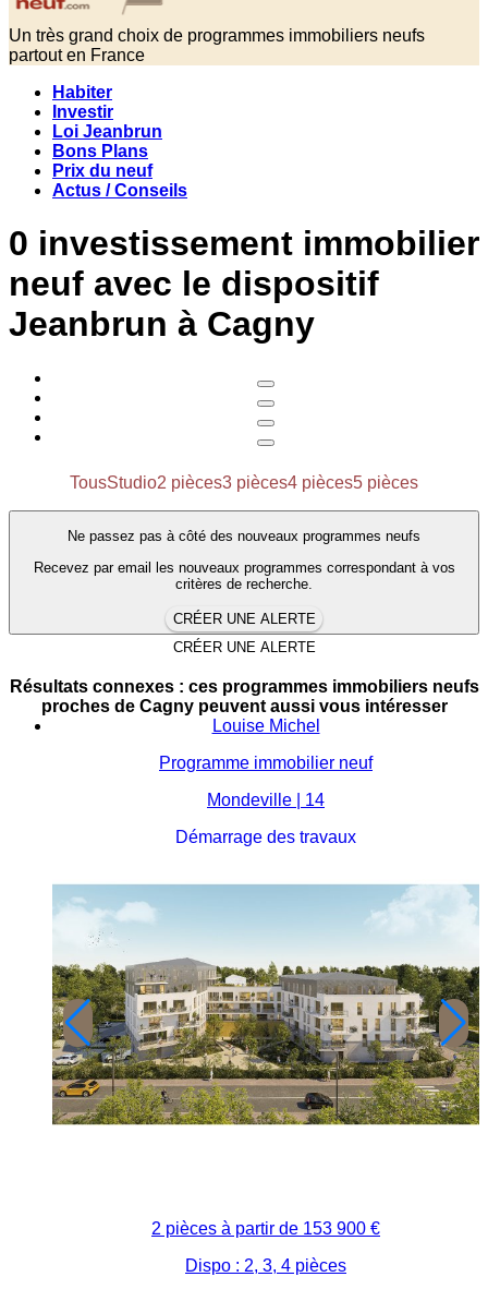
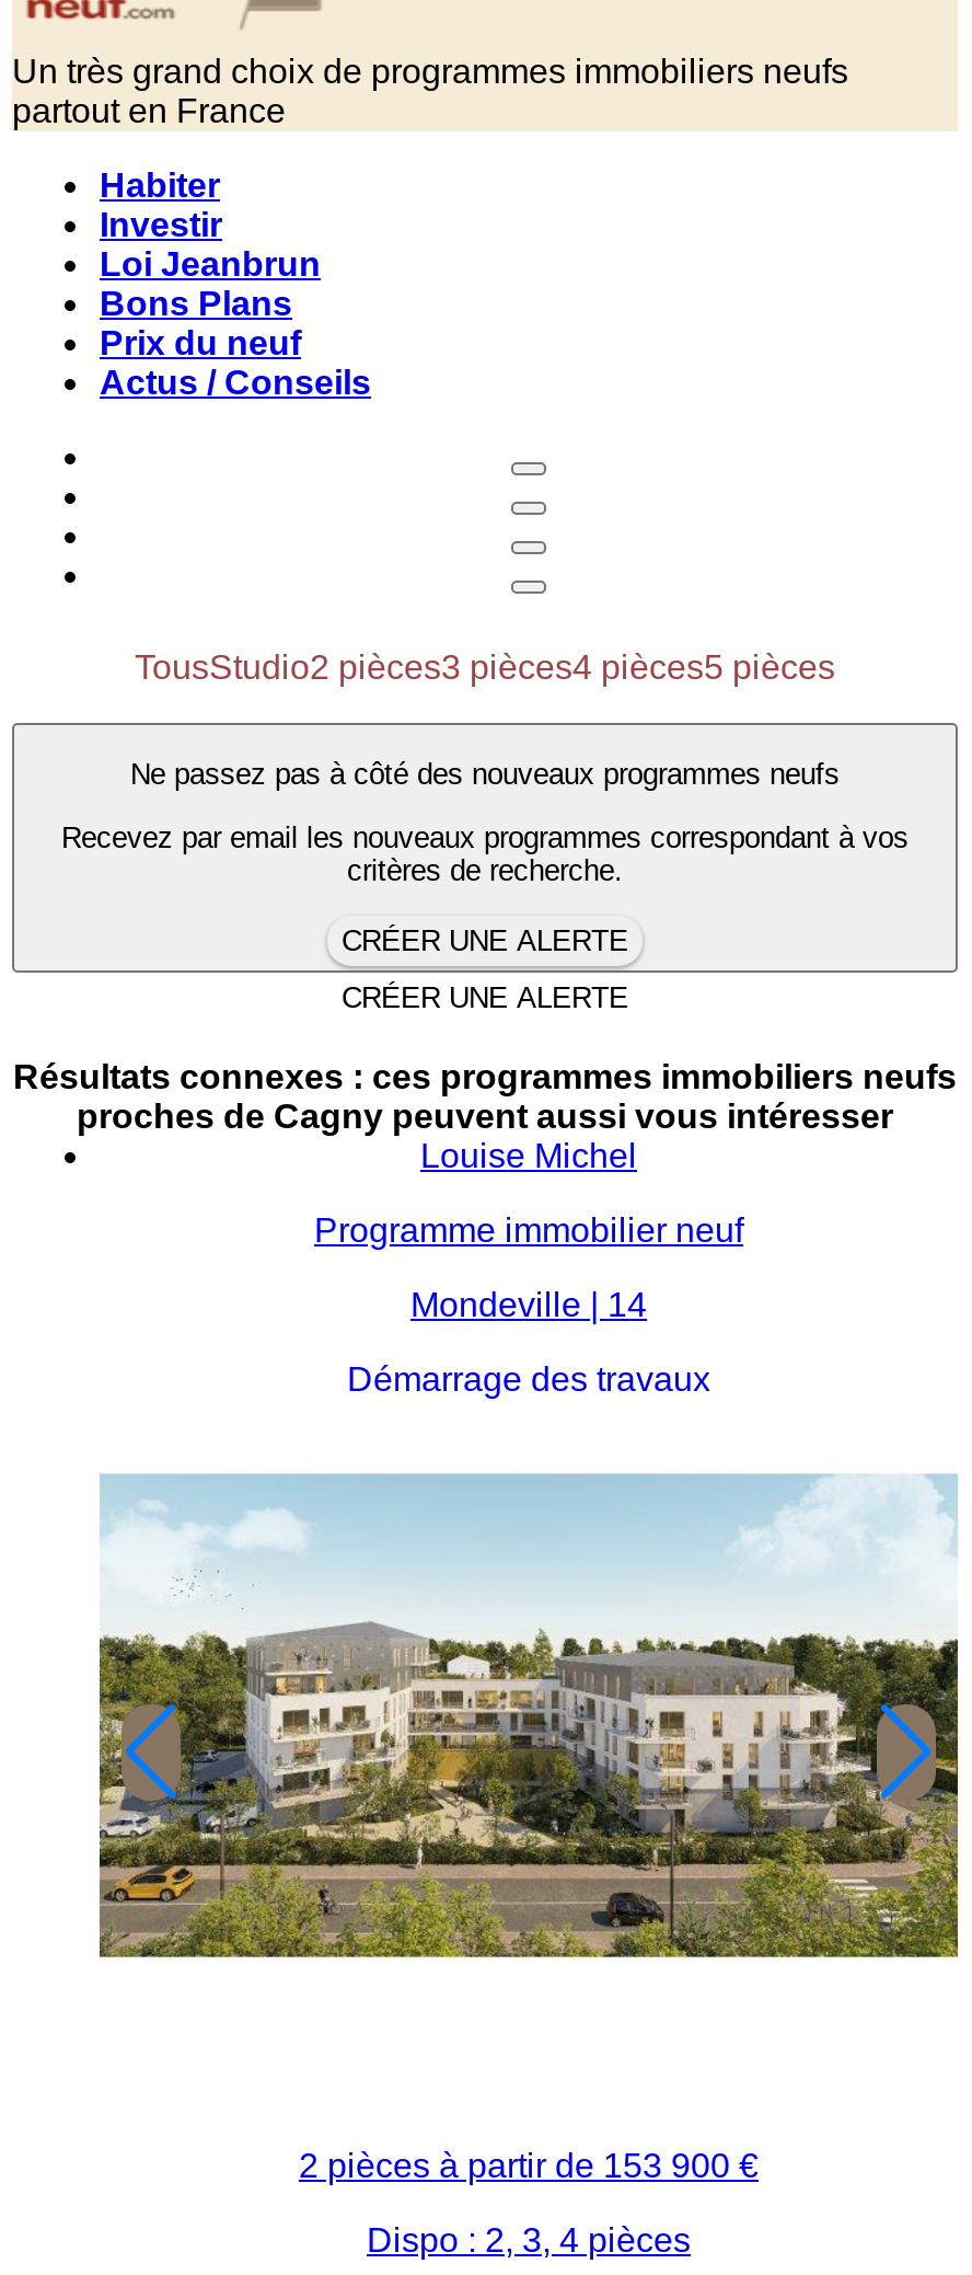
- 0 investissement immobilier
- neuf avec le dispositif
- Jeanbrun à Cagny
